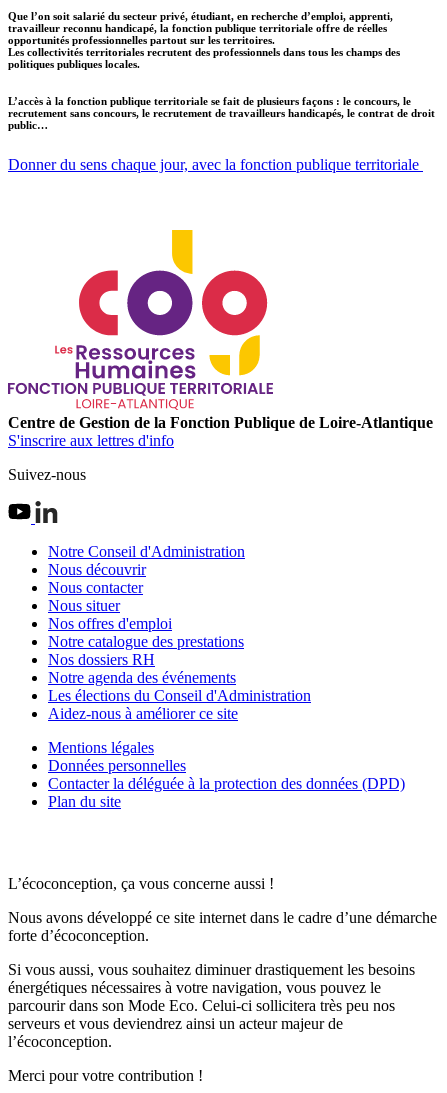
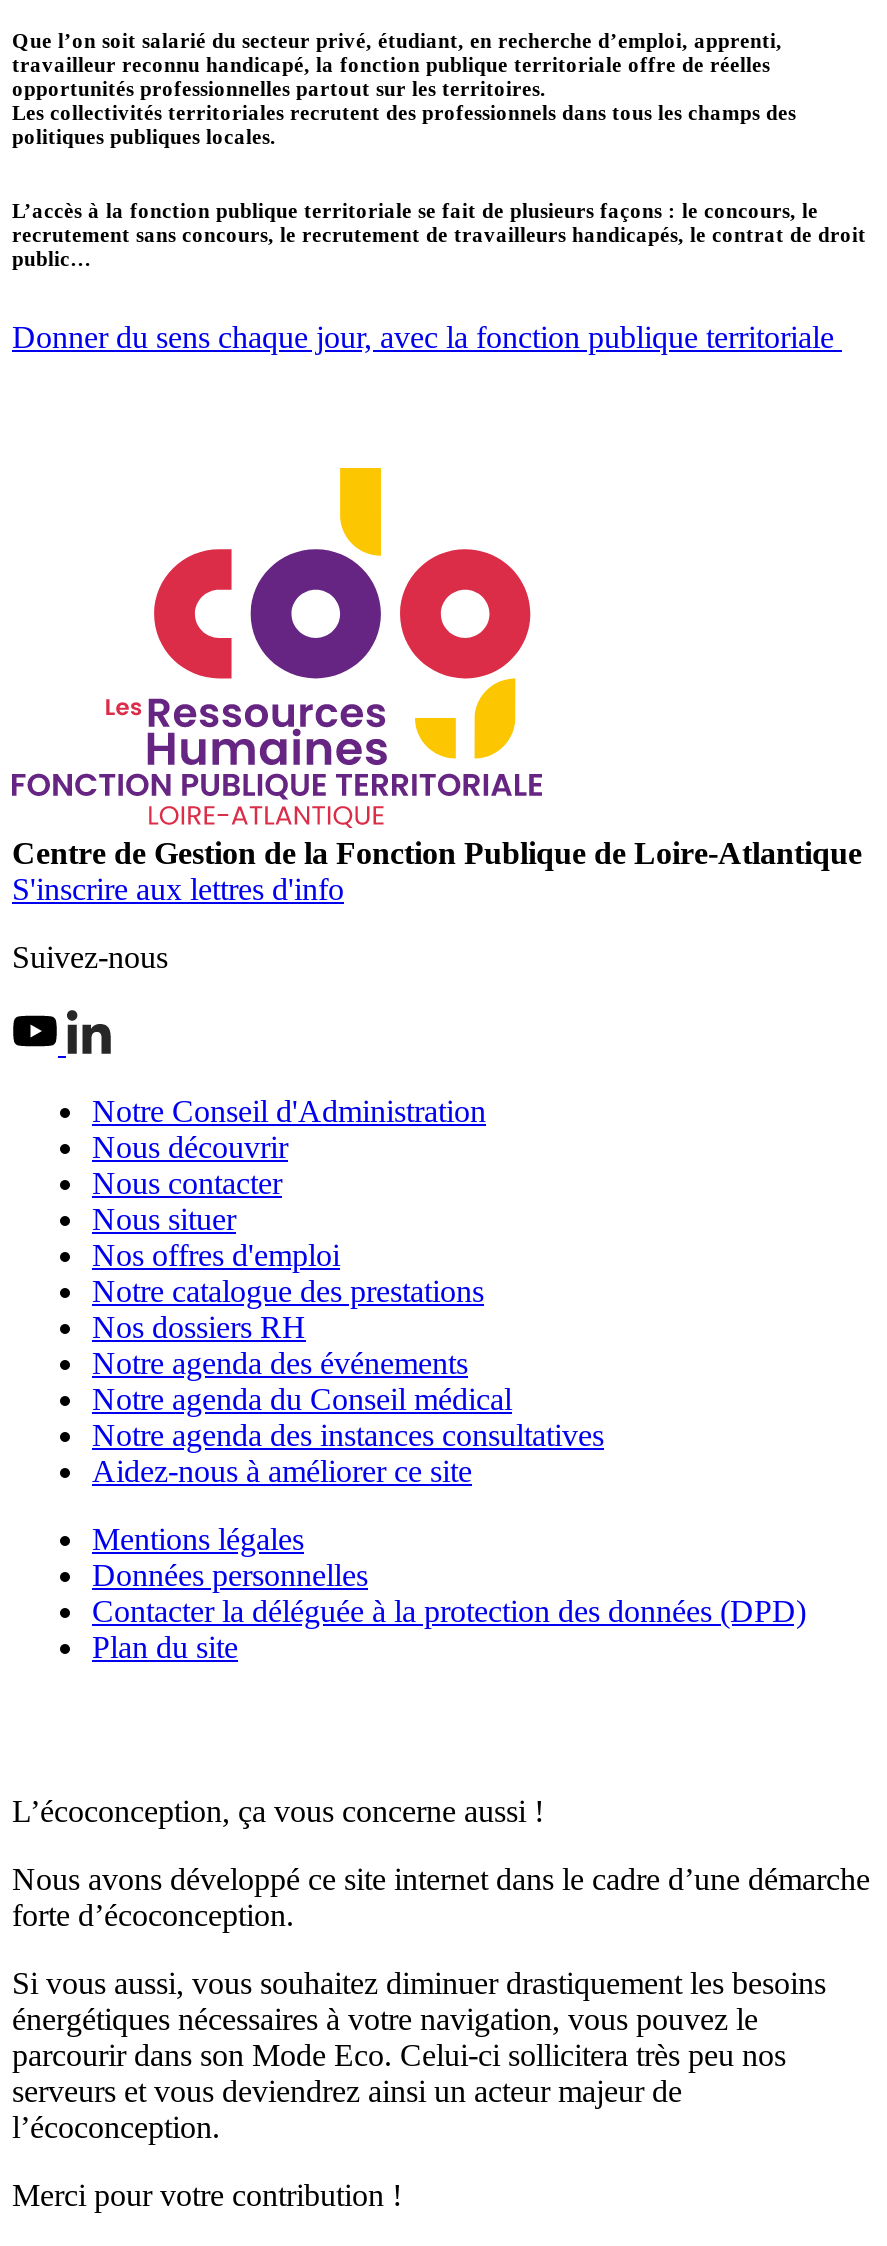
- Les élections du Conseil d'Administration
+ Notre agenda du Conseil médical
+ Notre agenda des instances consultatives
